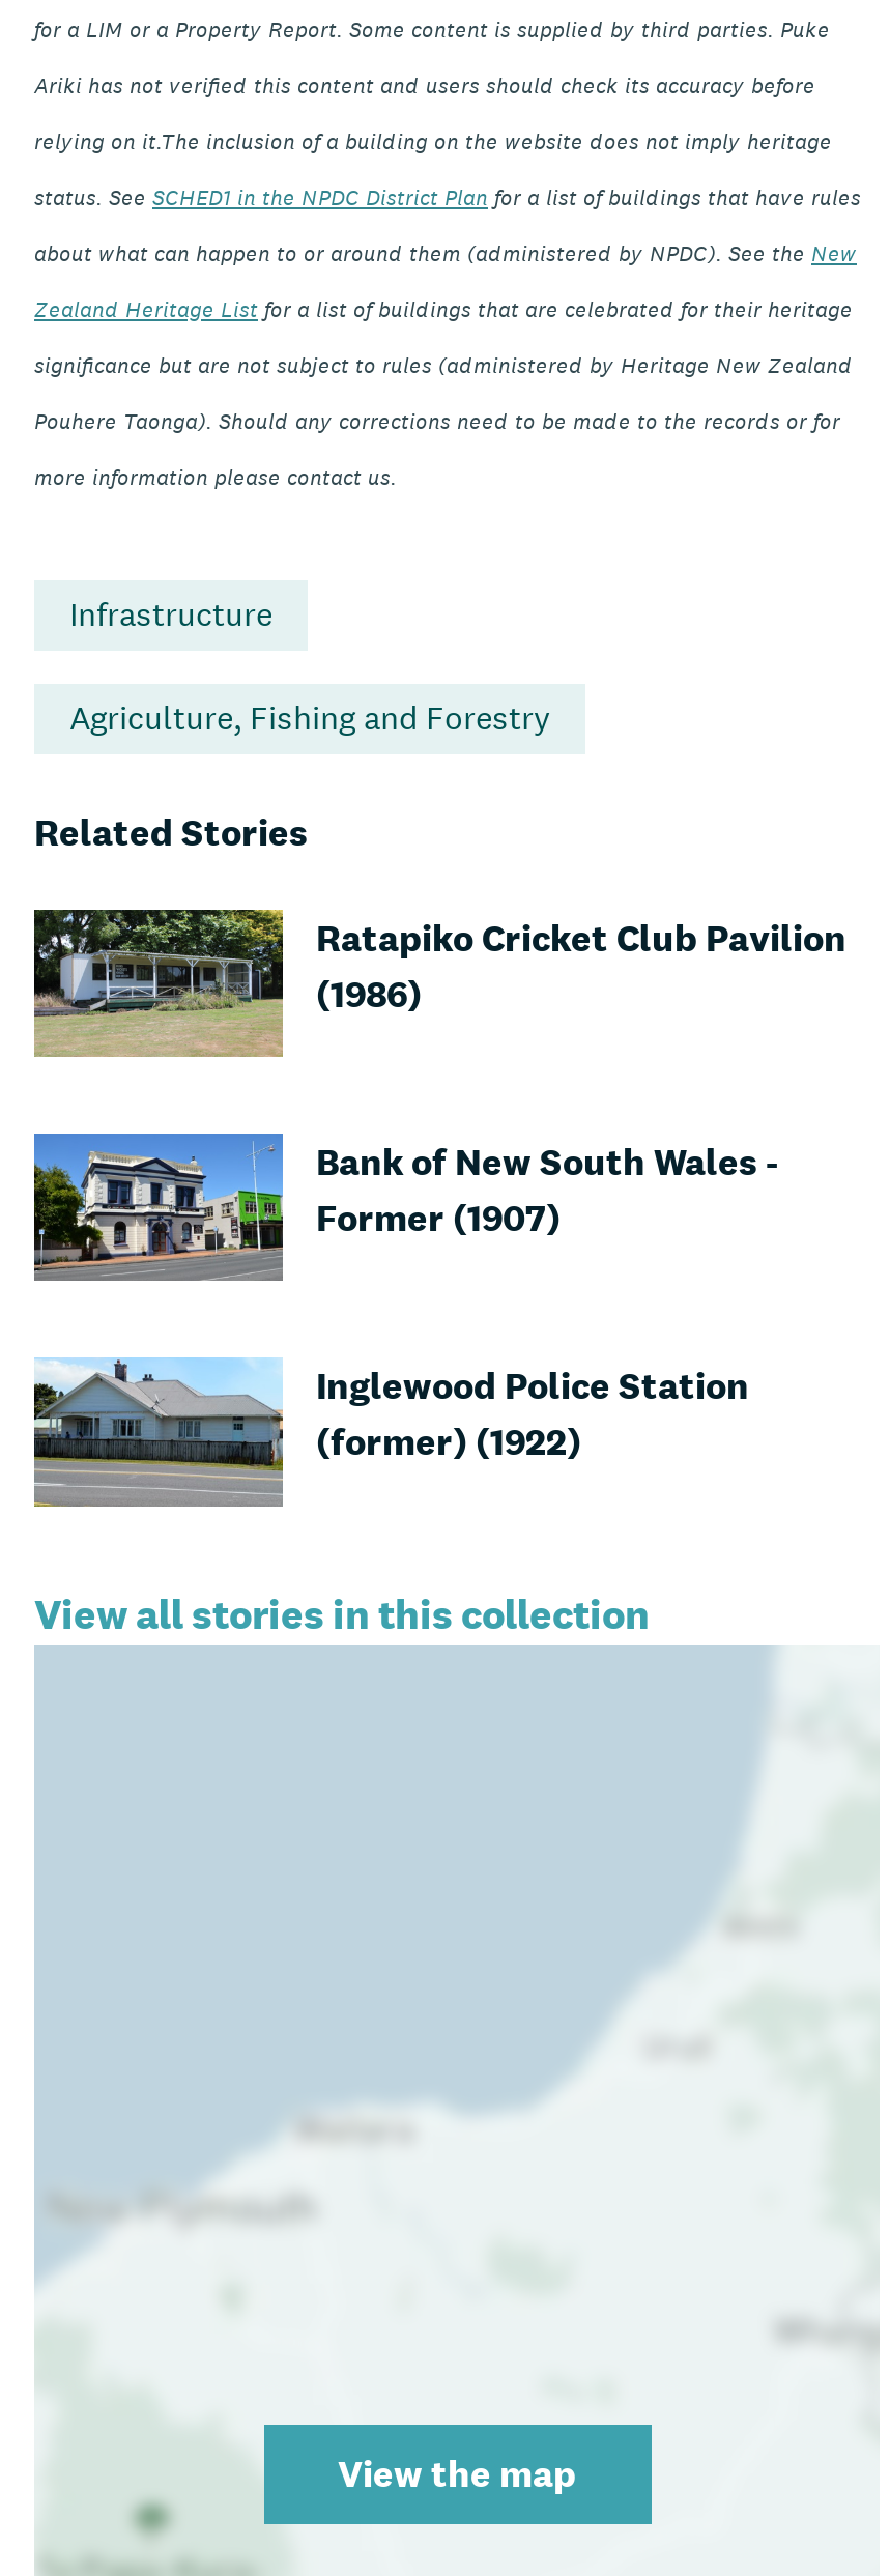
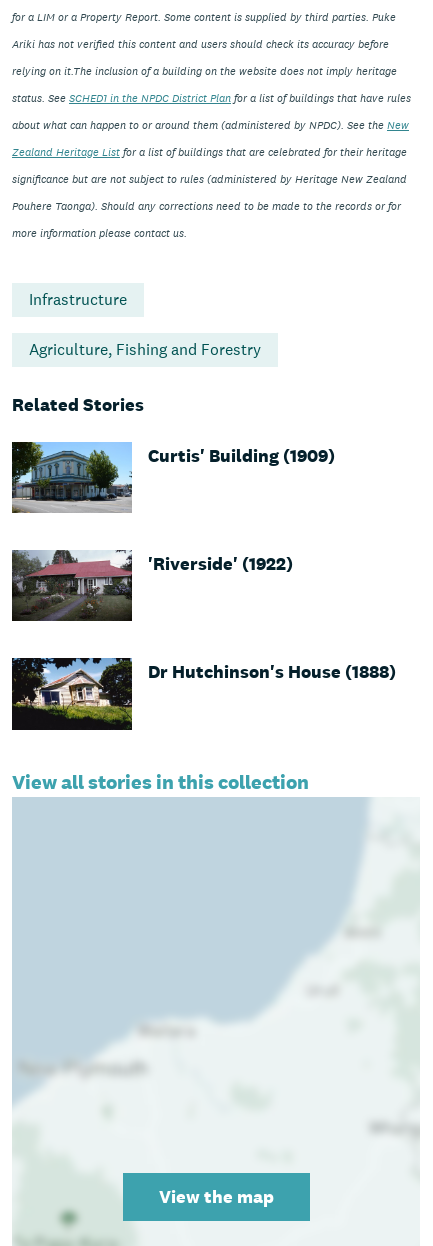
- [image]
- Ratapiko Cricket Club Pavilion
- (1986)
+ [image]
+ Curtis' Building (1909)

- [image]
- Bank of New South Wales -
- Former (1907)
+ [image]
+ 'Riverside' (1922)

- [image]
- Inglewood Police Station
- (former) (1922)
+ [image]
+ Dr Hutchinson's House (1888)
